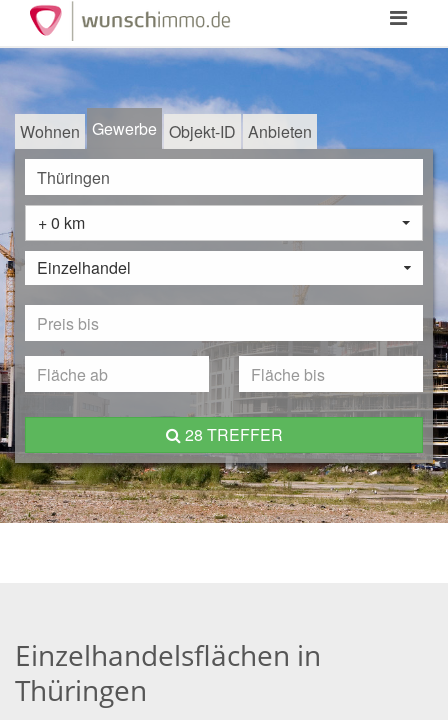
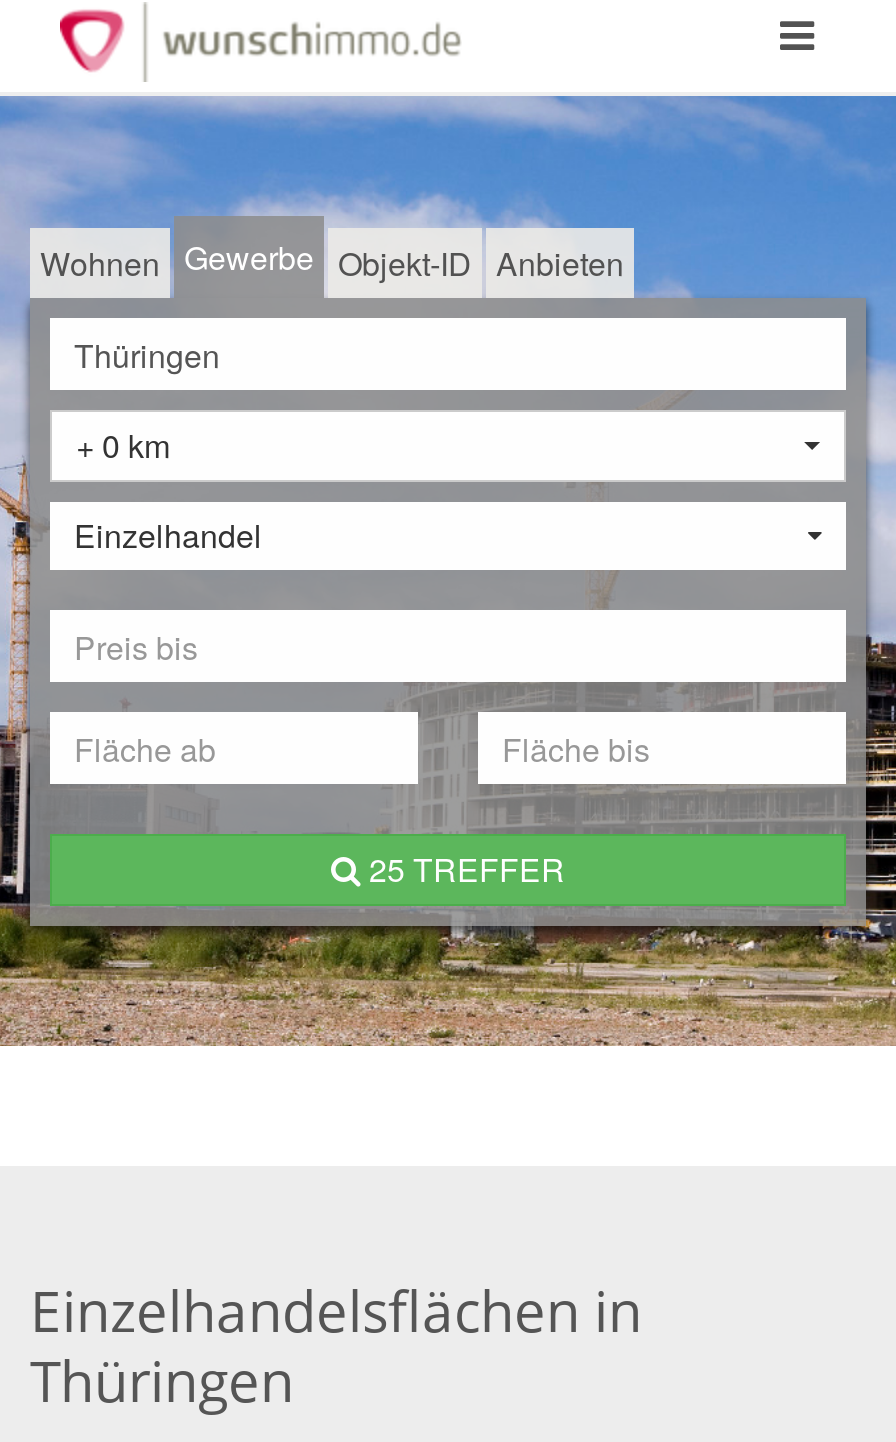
- 28 TREFFER
+ 25 TREFFER
